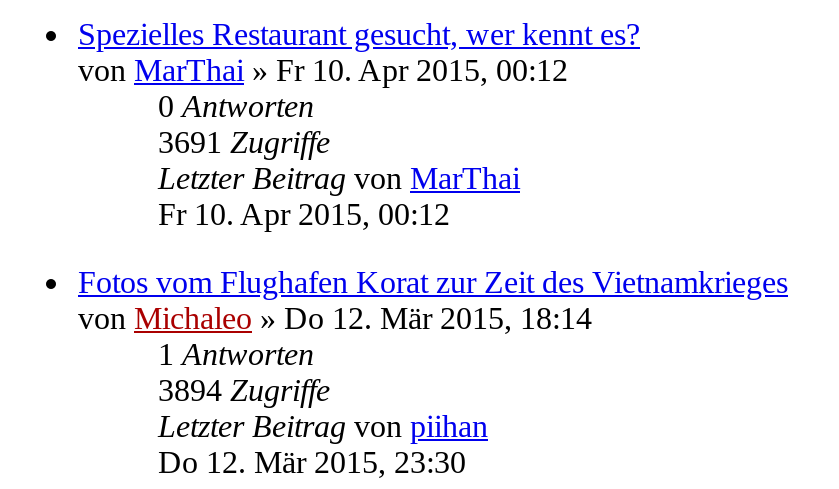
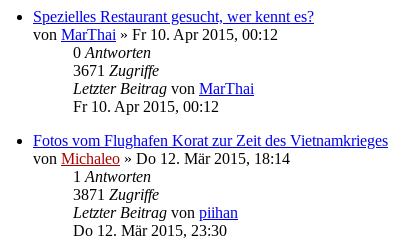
- 3691 Zugriffe
+ 3671 Zugriffe

- 3894 Zugriffe
+ 3871 Zugriffe
